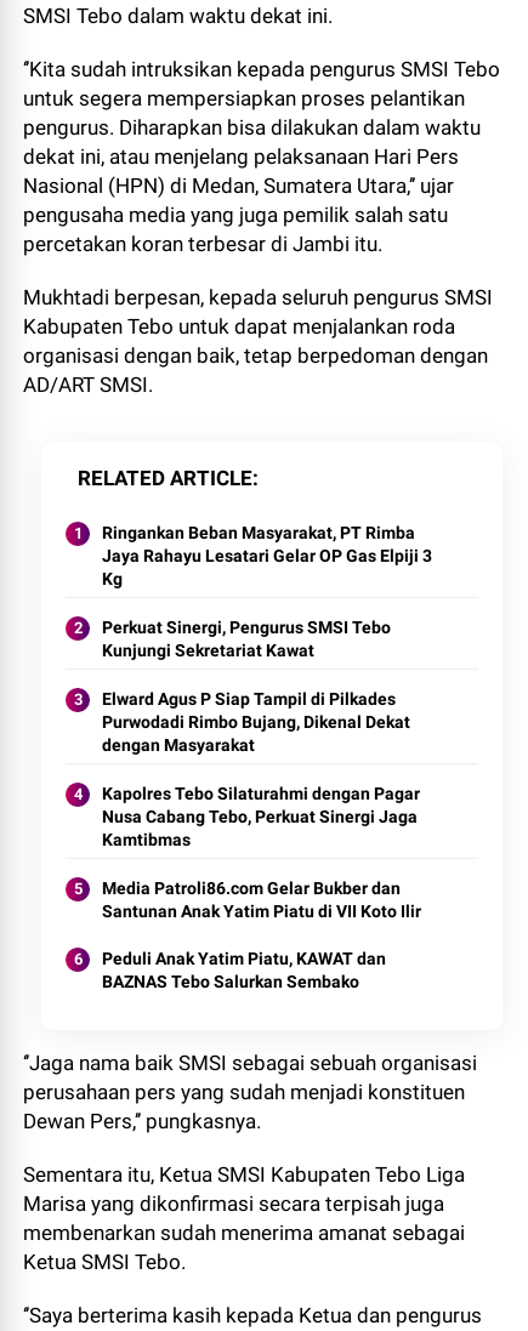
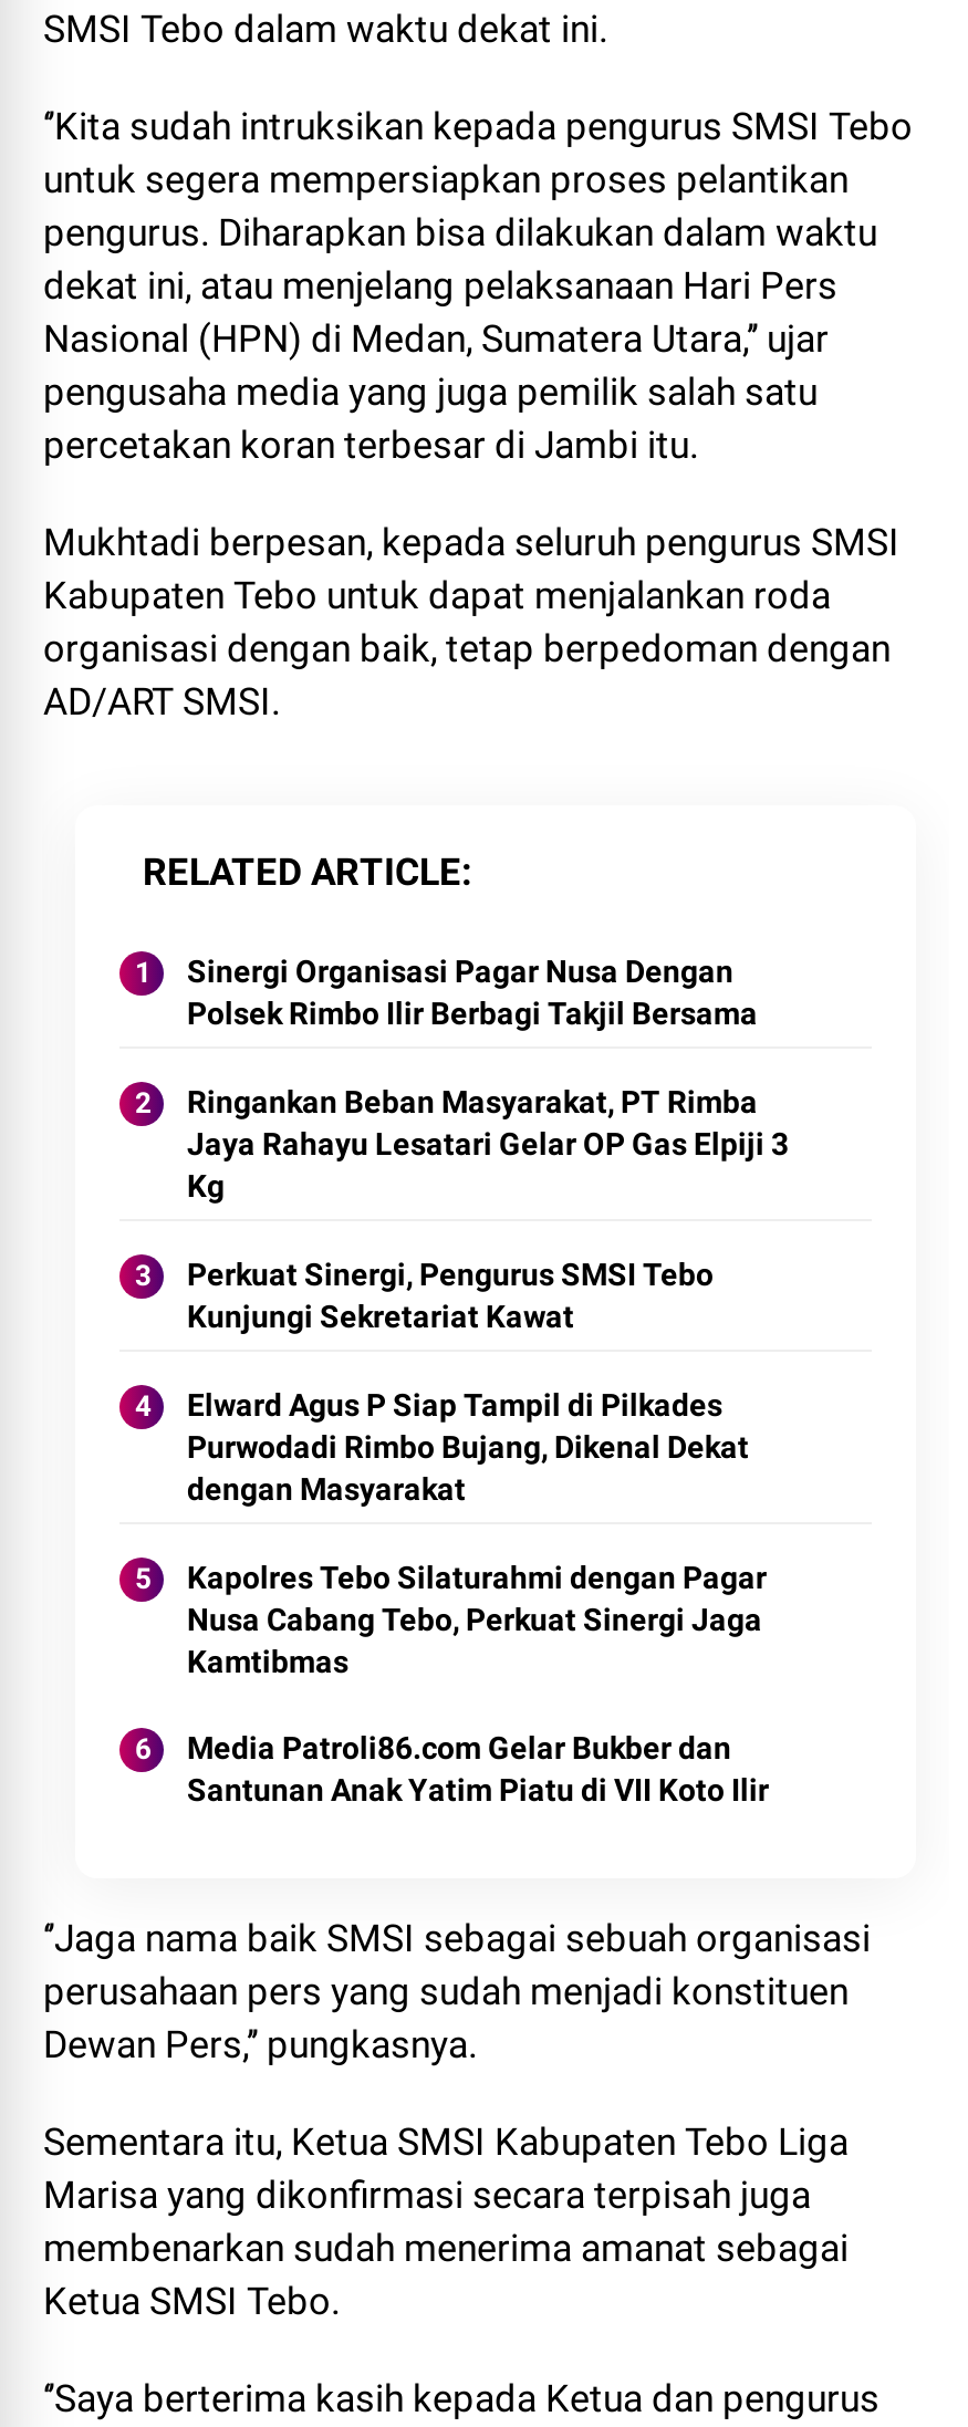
+ Sinergi Organisasi Pagar Nusa Dengan
+ Polsek Rimbo Ilir Berbagi Takjil Bersama

moved down: Ringankan Beban Masyarakat, PT Rimba | Jaya Rahayu Lesatari Gelar OP Gas Elpiji 3 | Kg | ... | Media Patroli86.com Gelar Bukber dan | Santunan Anak Yatim Piatu di VII Koto Ilir

- Peduli Anak Yatim Piatu, KAWAT dan
- BAZNAS Tebo Salurkan Sembako
